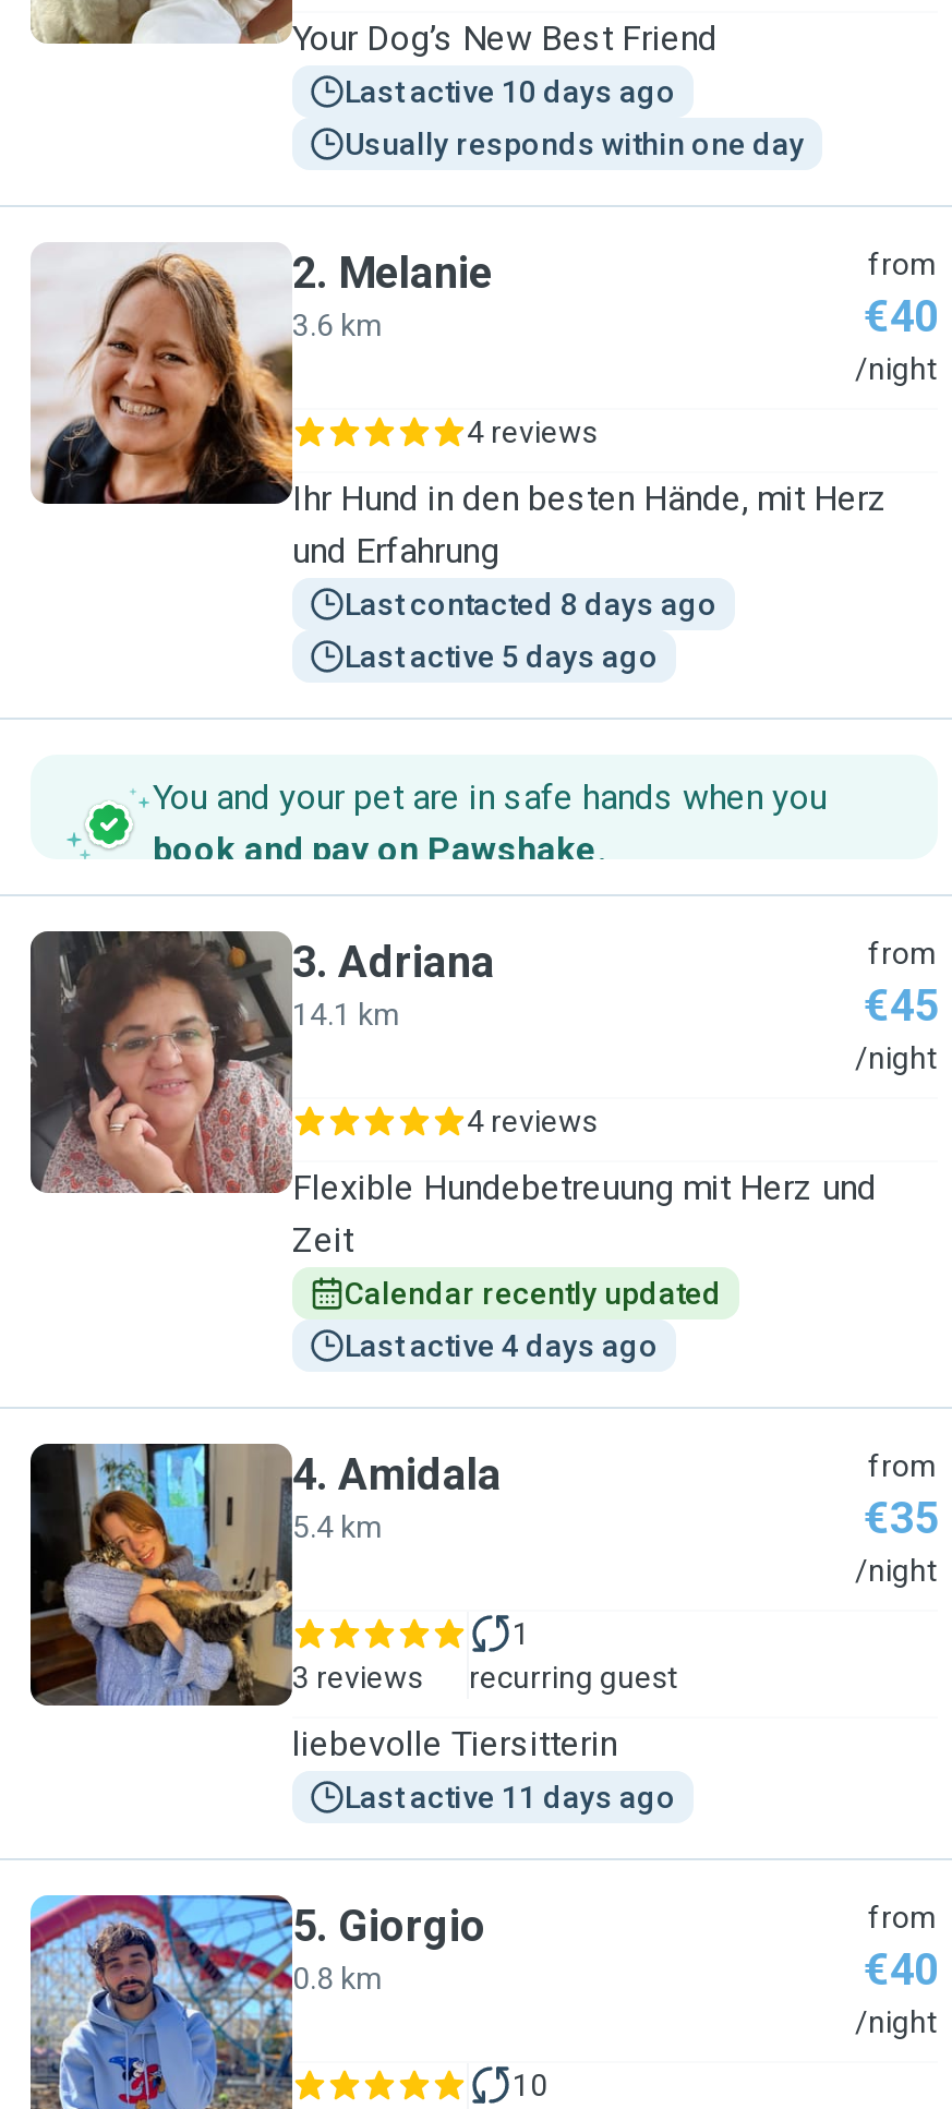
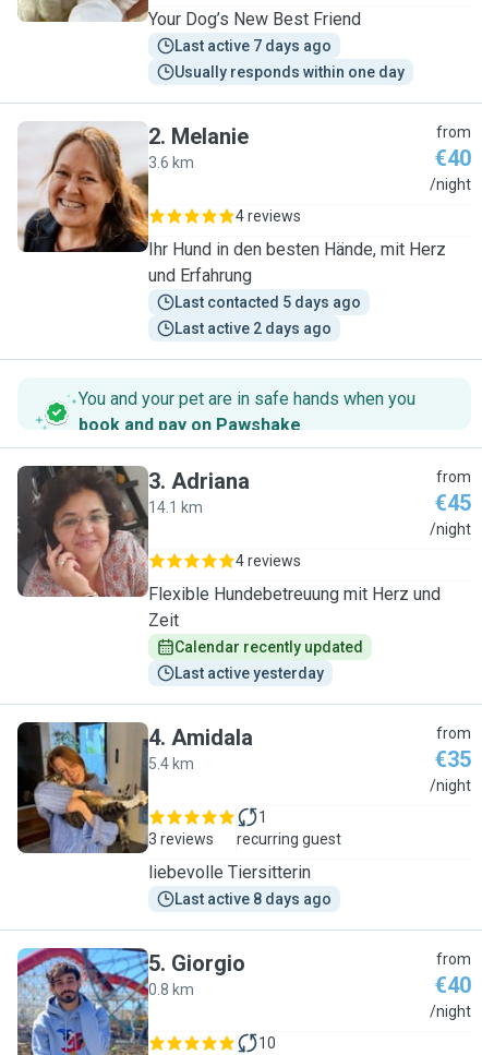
- Last active 10 days ago
+ Last active 7 days ago

- Last contacted 8 days ago
+ Last contacted 5 days ago

- Last active 5 days ago
+ Last active 2 days ago

- Last active 4 days ago
+ Last active yesterday

- Last active 11 days ago
+ Last active 8 days ago
